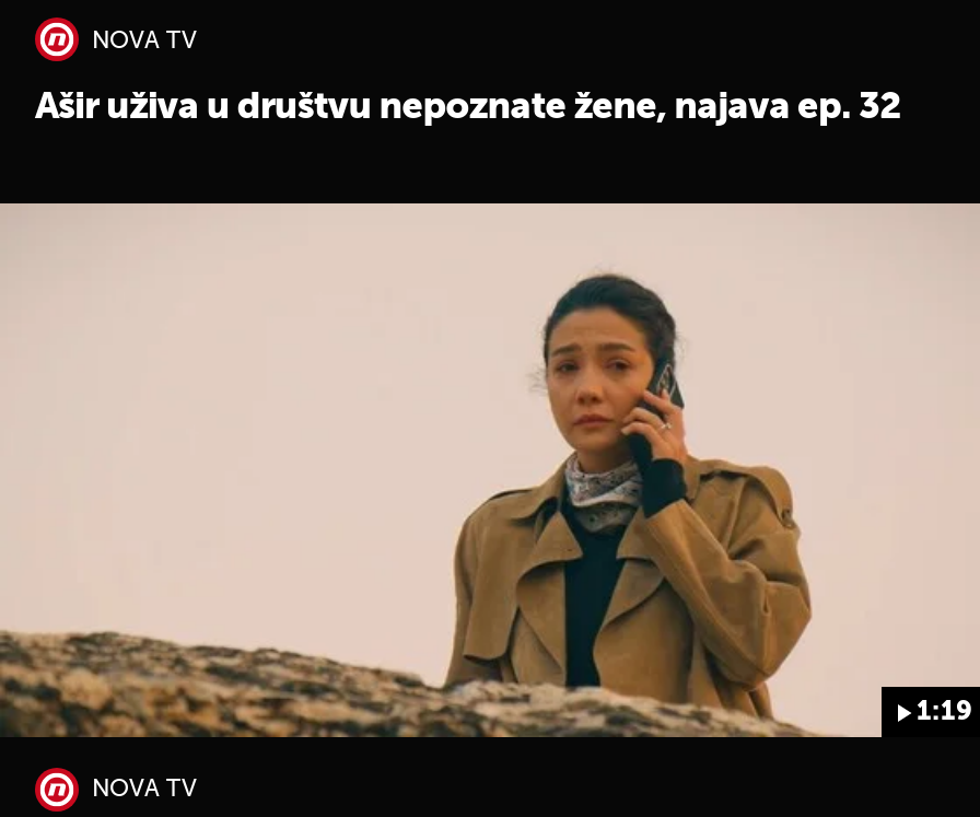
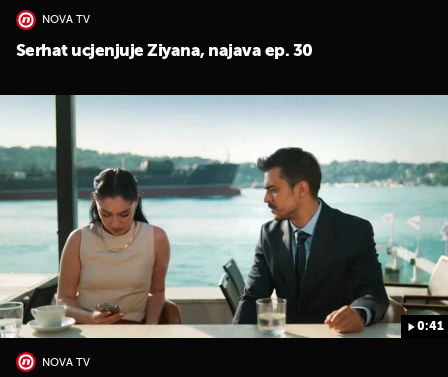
- Ašir uživa u društvu nepoznate žene, najava ep. 32
+ Serhat ucjenjuje Ziyana, najava ep. 30

- [image]
- 1:19
+ [image]
+ 0:41
